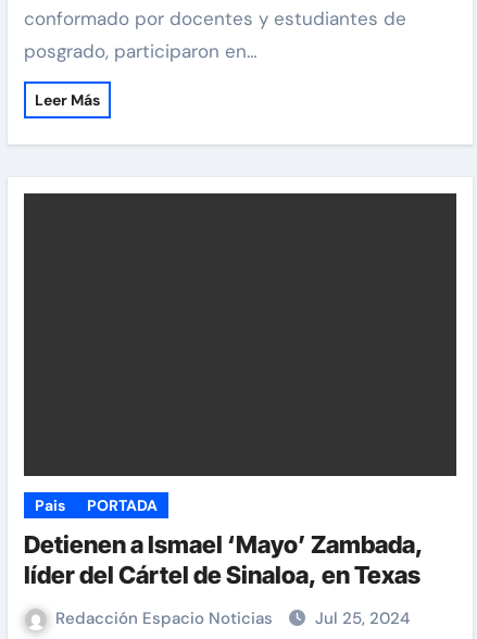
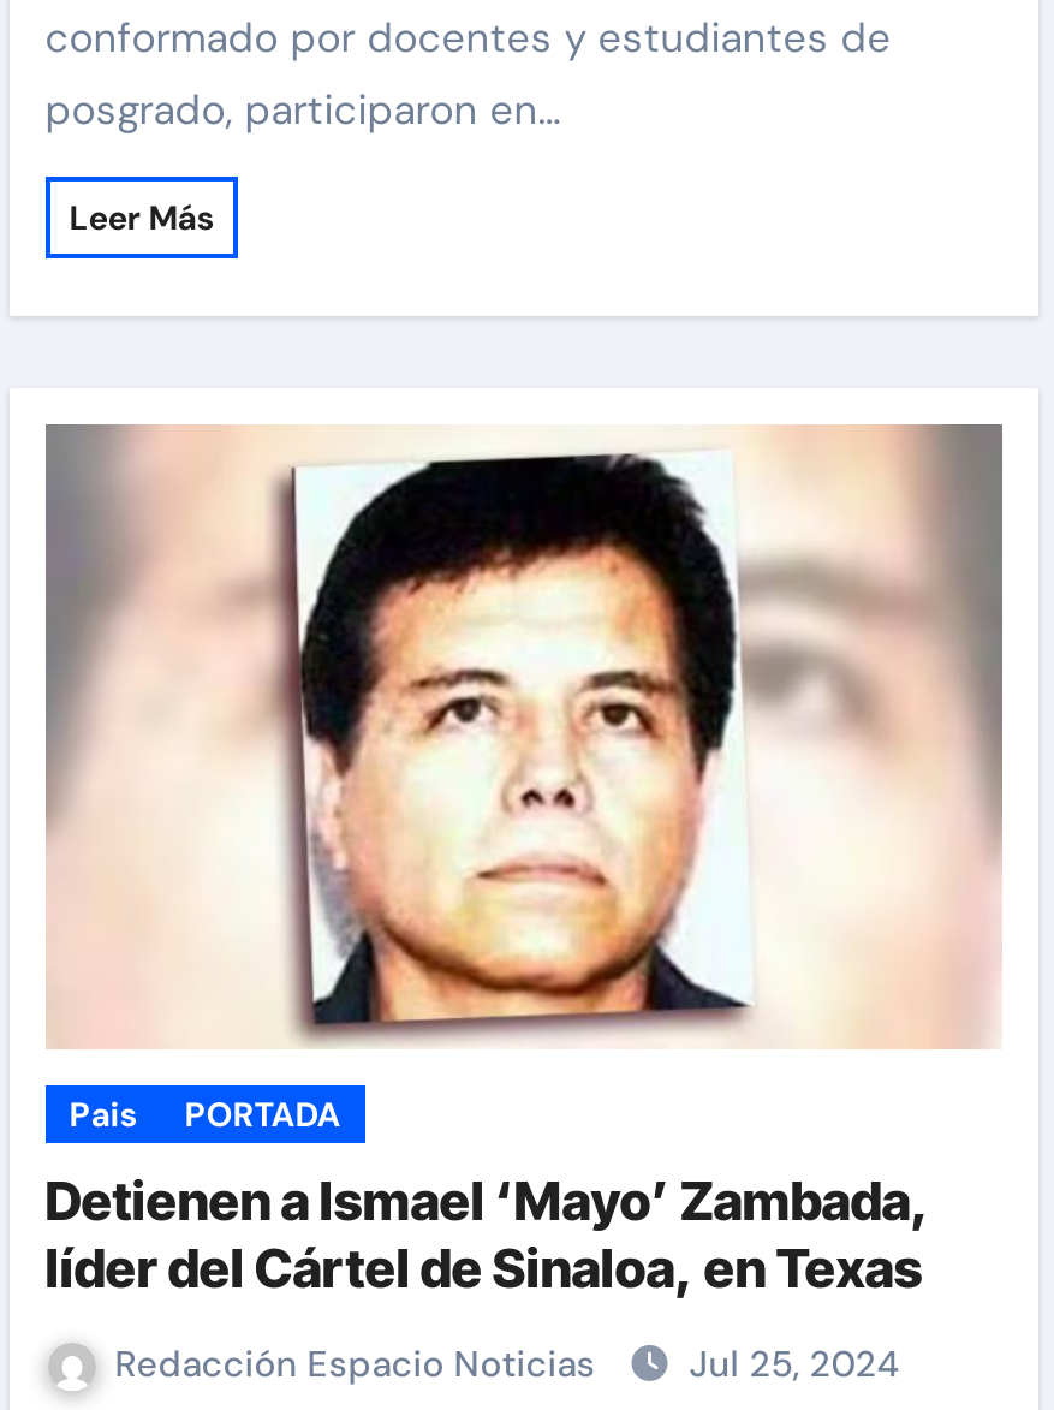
+ [image]
